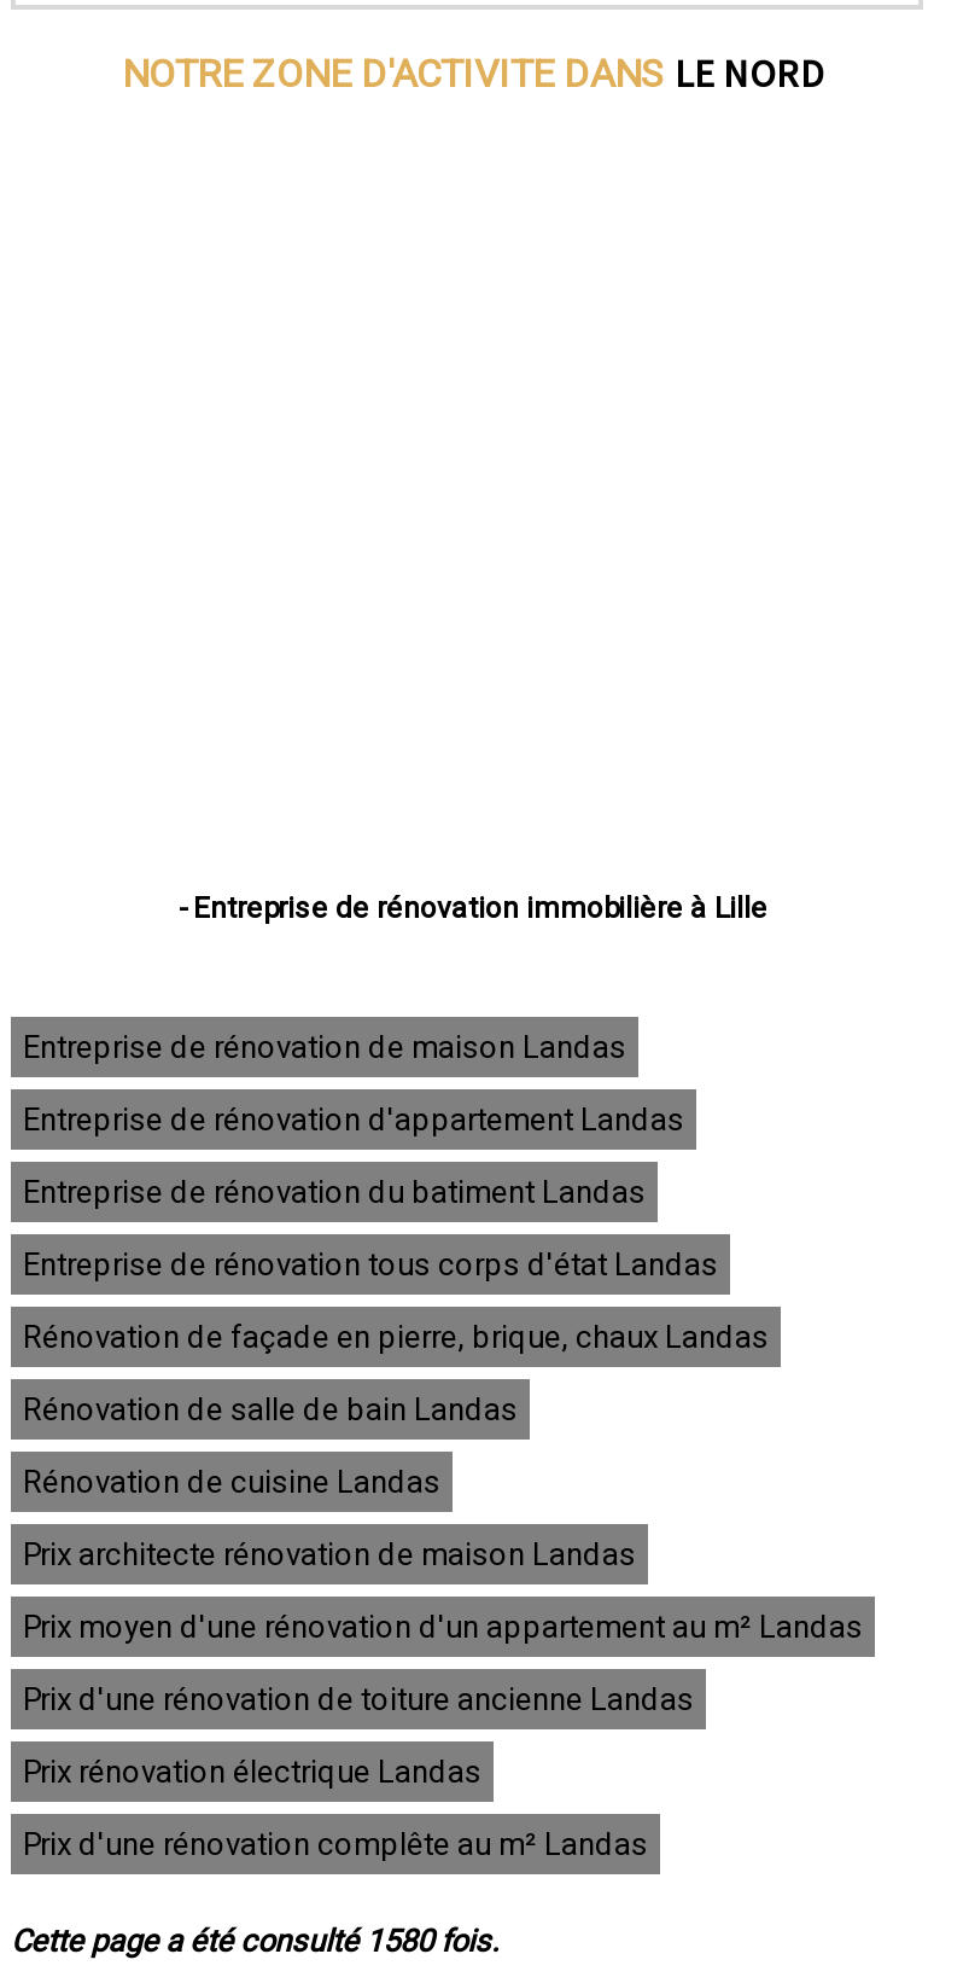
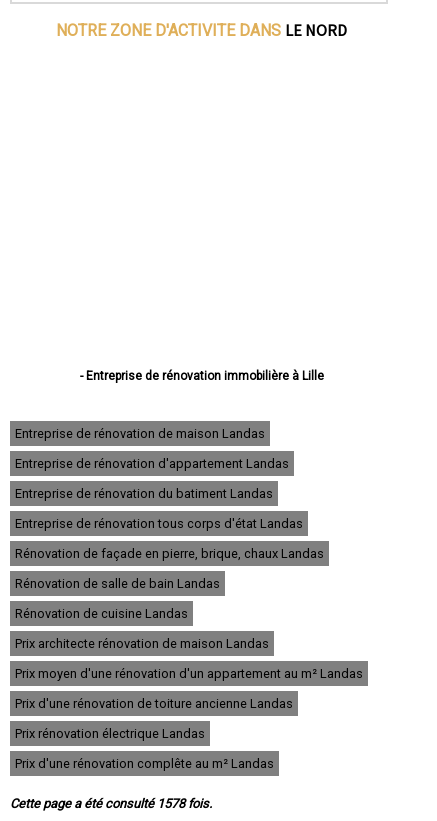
- Cette page a été consulté 1580 fois.
+ Cette page a été consulté 1578 fois.
